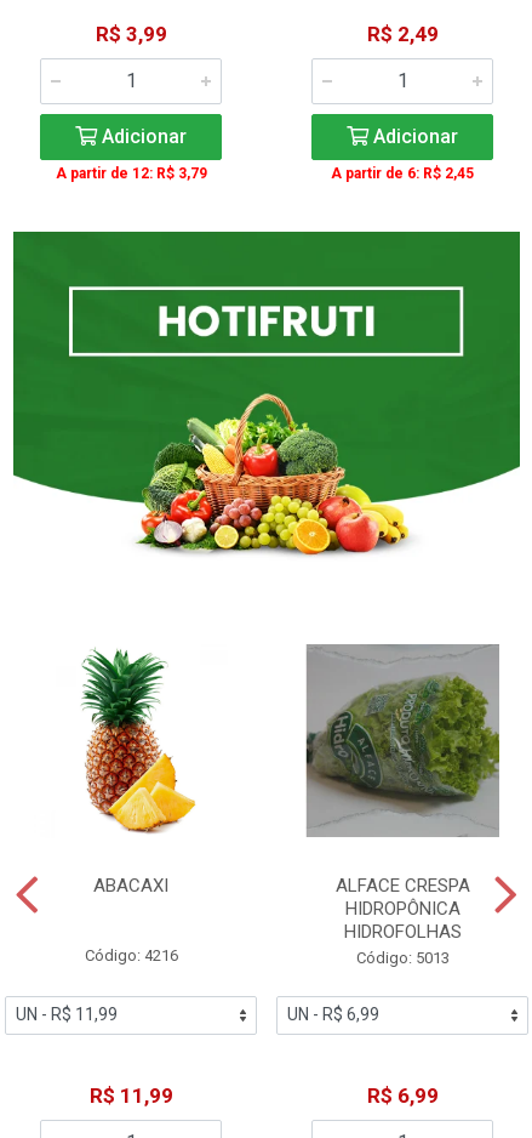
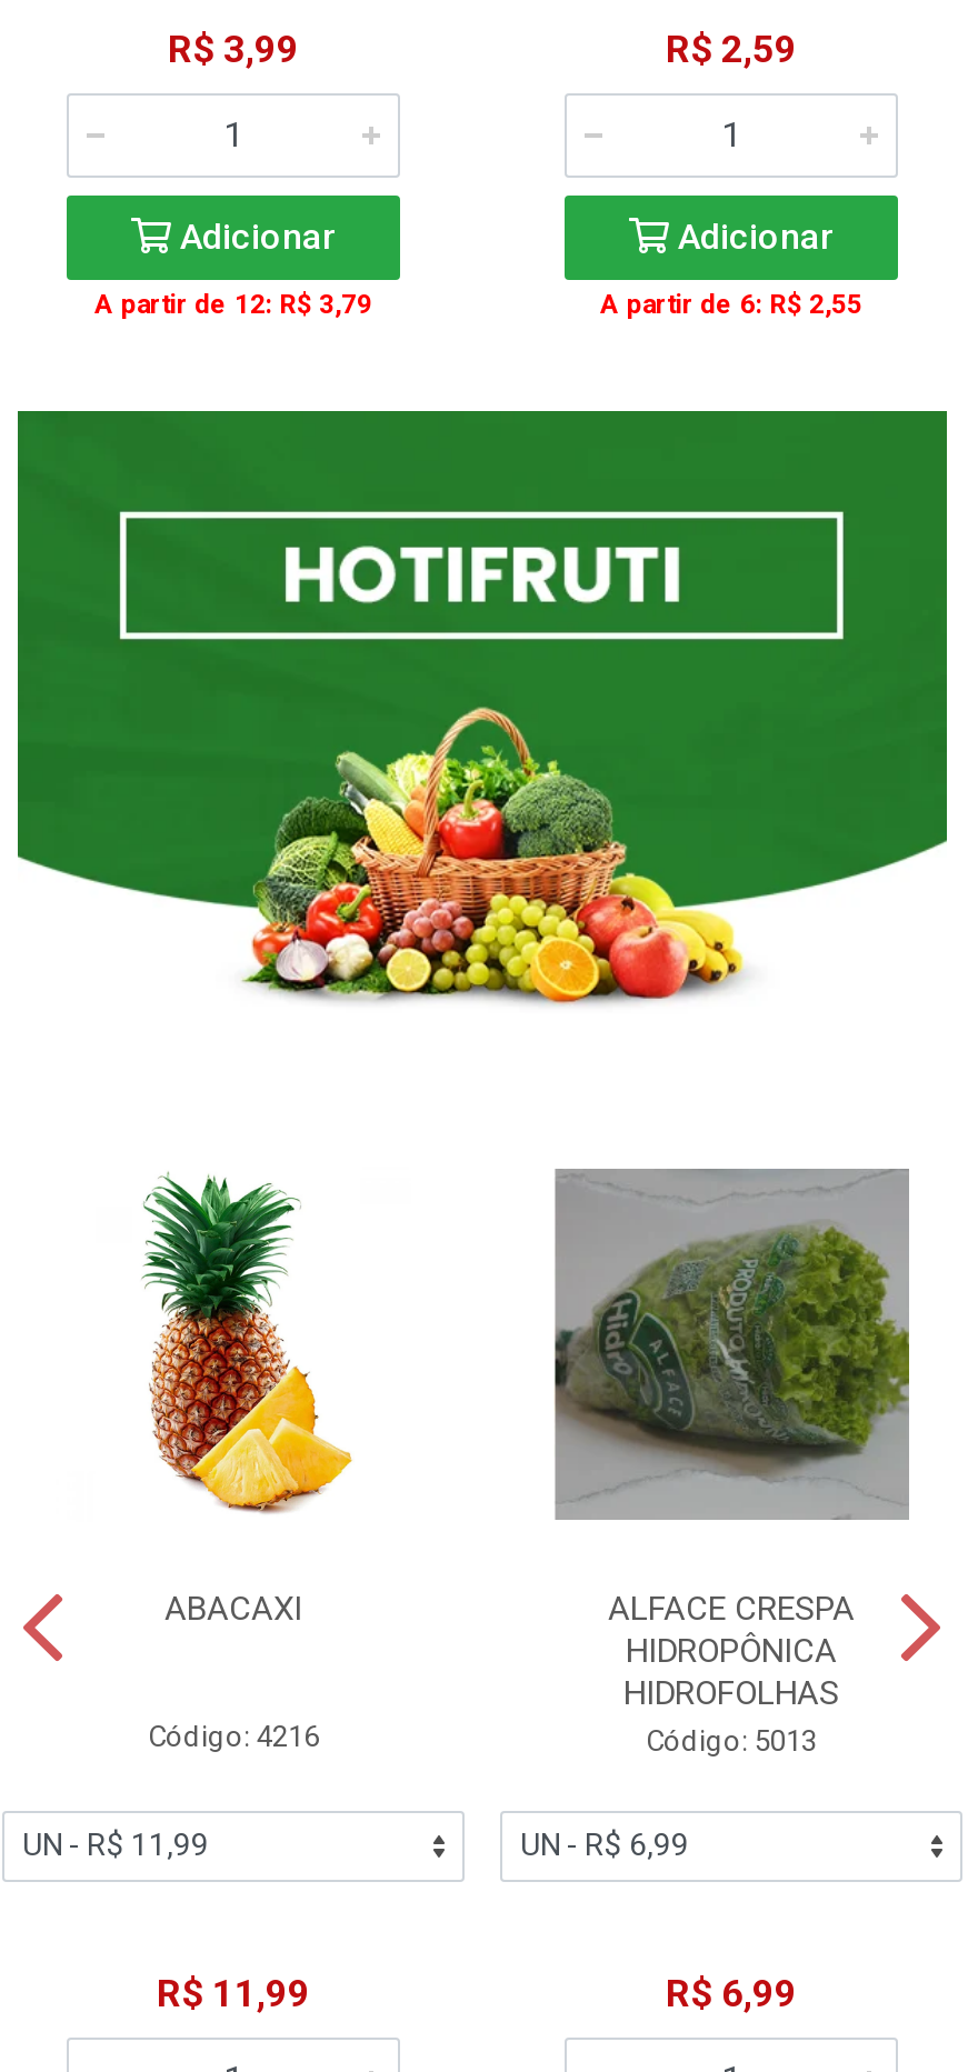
- R$ 2,49
+ R$ 2,59

- A partir de 6: R$ 2,45
+ A partir de 6: R$ 2,55
